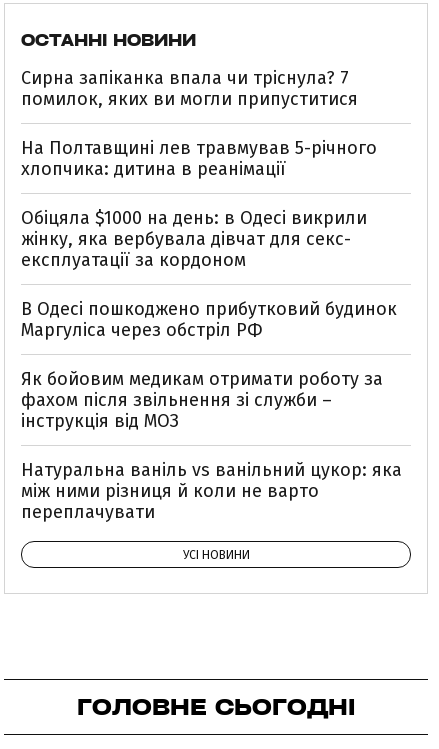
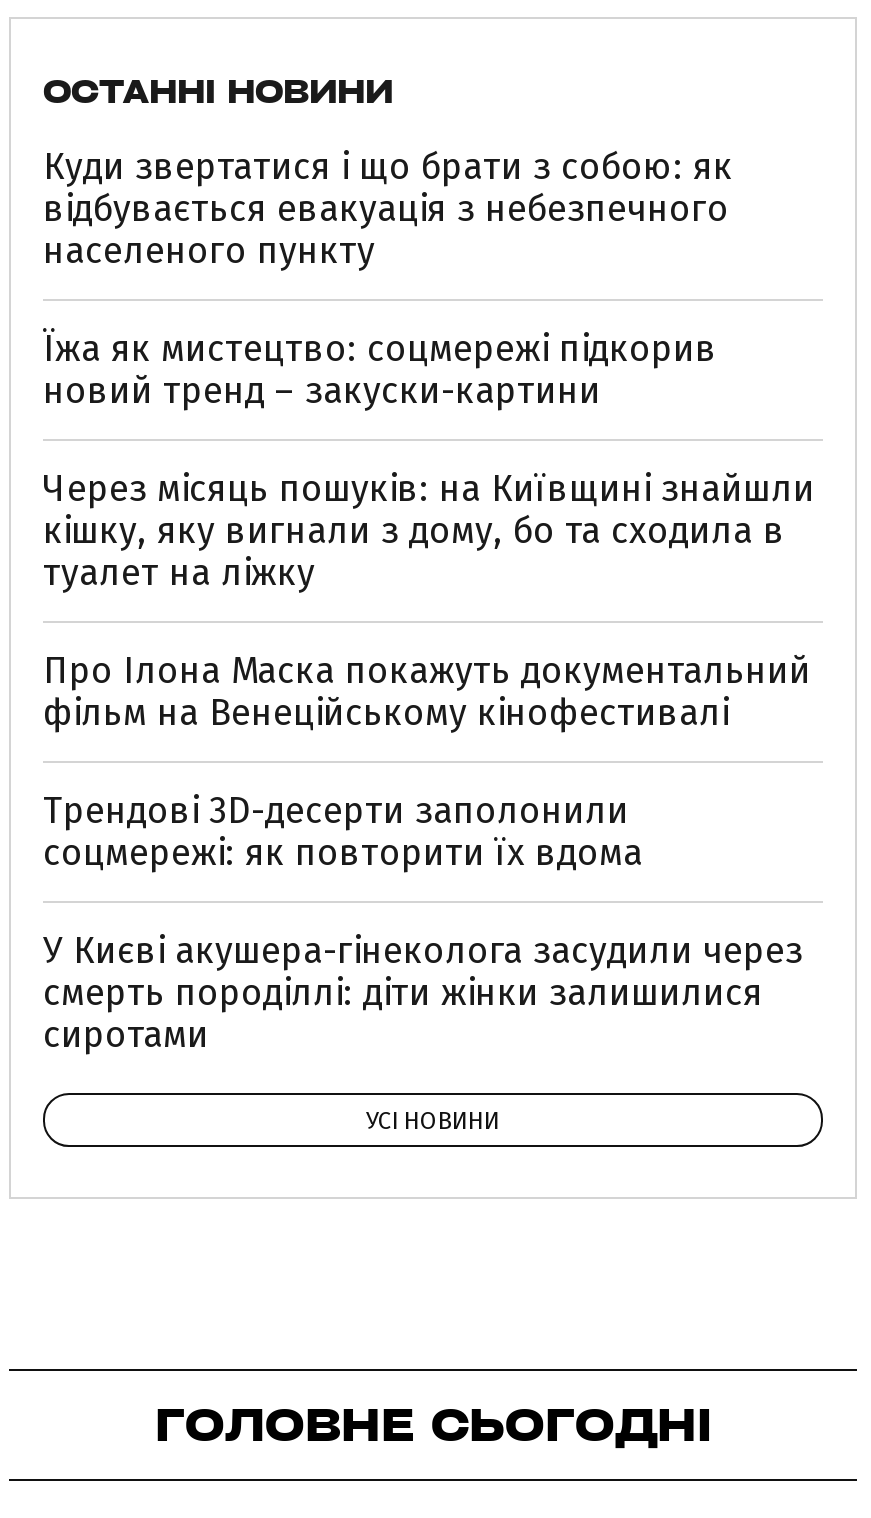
- Сирна запіканка впала чи тріснула? 7
- помилок, яких ви могли припуститися
+ Куди звертатися і що брати з собою: як
+ відбувається евакуація з небезпечного
+ населеного пункту

- На Полтавщині лев травмував 5-річного
- хлопчика: дитина в реанімації
+ Їжа як мистецтво: соцмережі підкорив
+ новий тренд – закуски-картини

- Обіцяла $1000 на день: в Одесі викрили
- жінку, яка вербувала дівчат для секс-
- експлуатації за кордоном
+ Через місяць пошуків: на Київщині знайшли
+ кішку, яку вигнали з дому, бо та сходила в
+ туалет на ліжку

- В Одесі пошкоджено прибутковий будинок
- Маргуліса через обстріл РФ
+ Про Ілона Маска покажуть документальний
+ фільм на Венеційському кінофестивалі

- Як бойовим медикам отримати роботу за
- фахом після звільнення зі служби –
- інструкція від МОЗ
+ Трендові 3D-десерти заполонили
+ соцмережі: як повторити їх вдома

- Натуральна ваніль vs ванільний цукор: яка
- між ними різниця й коли не варто
- переплачувати
+ У Києві акушера-гінеколога засудили через
+ смерть породіллі: діти жінки залишилися
+ сиротами
